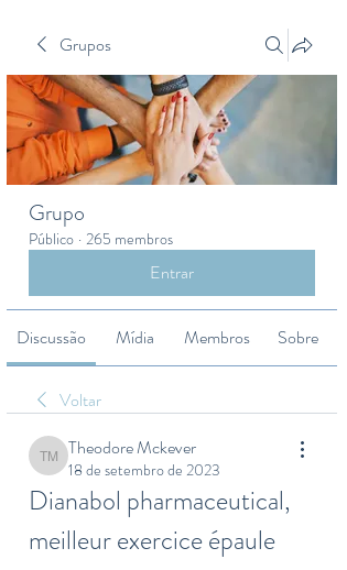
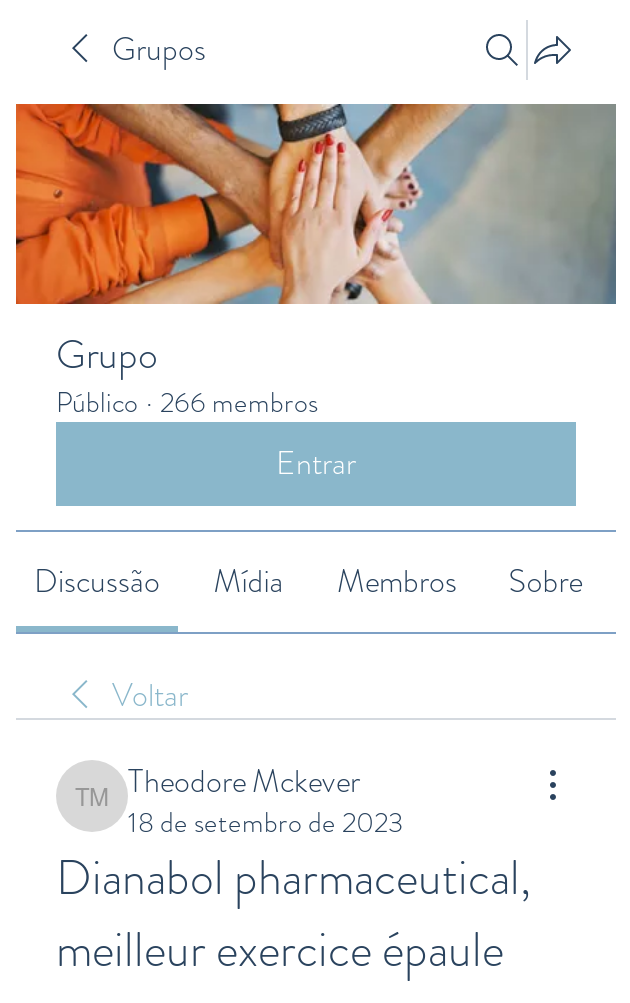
- Público · 265 membros
+ Público · 266 membros
